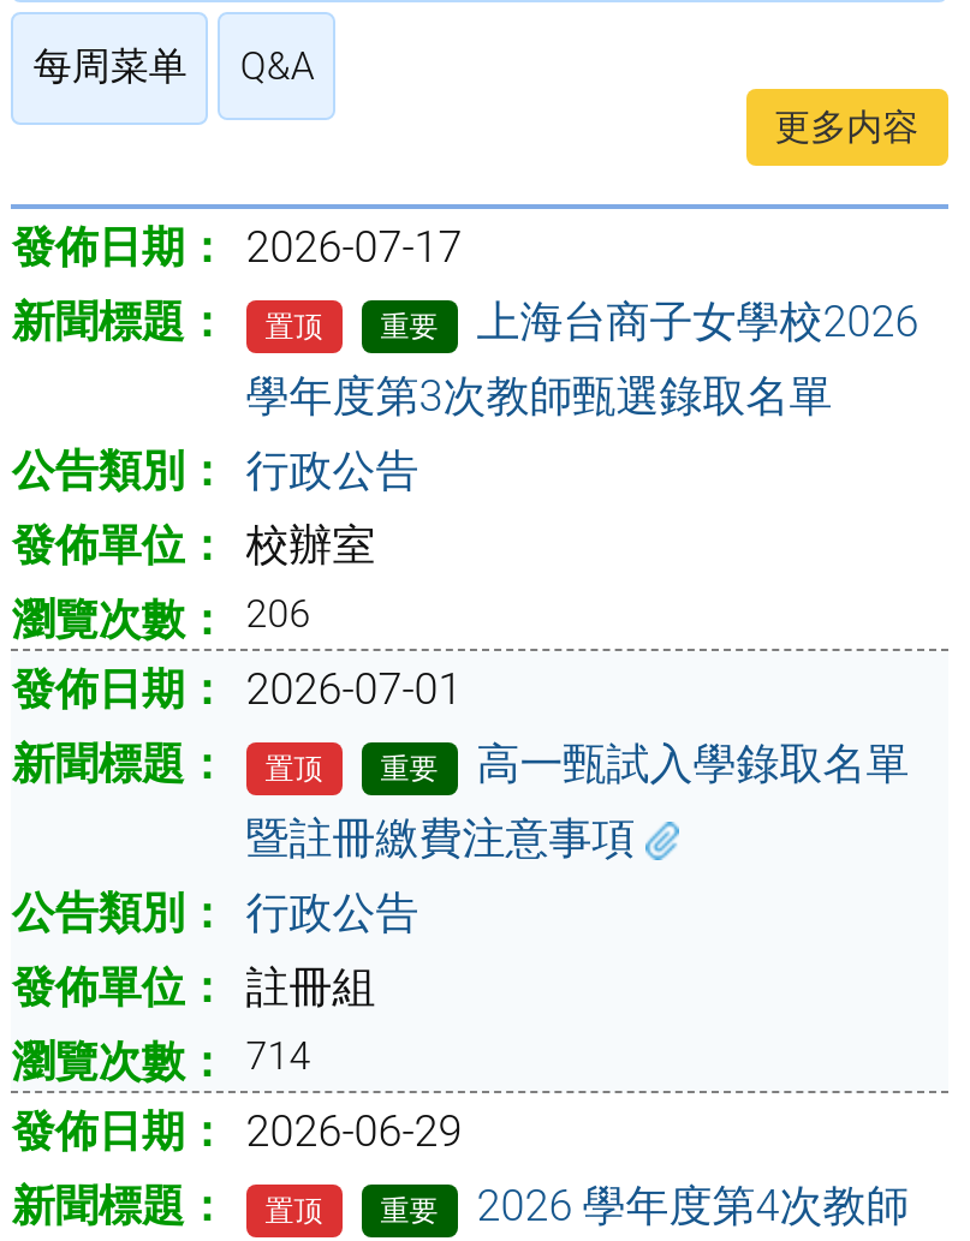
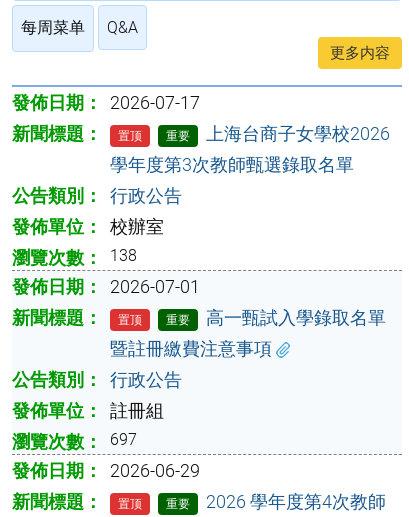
- 瀏覽次數： 206
+ 瀏覽次數： 138

- 瀏覽次數： 714
+ 瀏覽次數： 697
